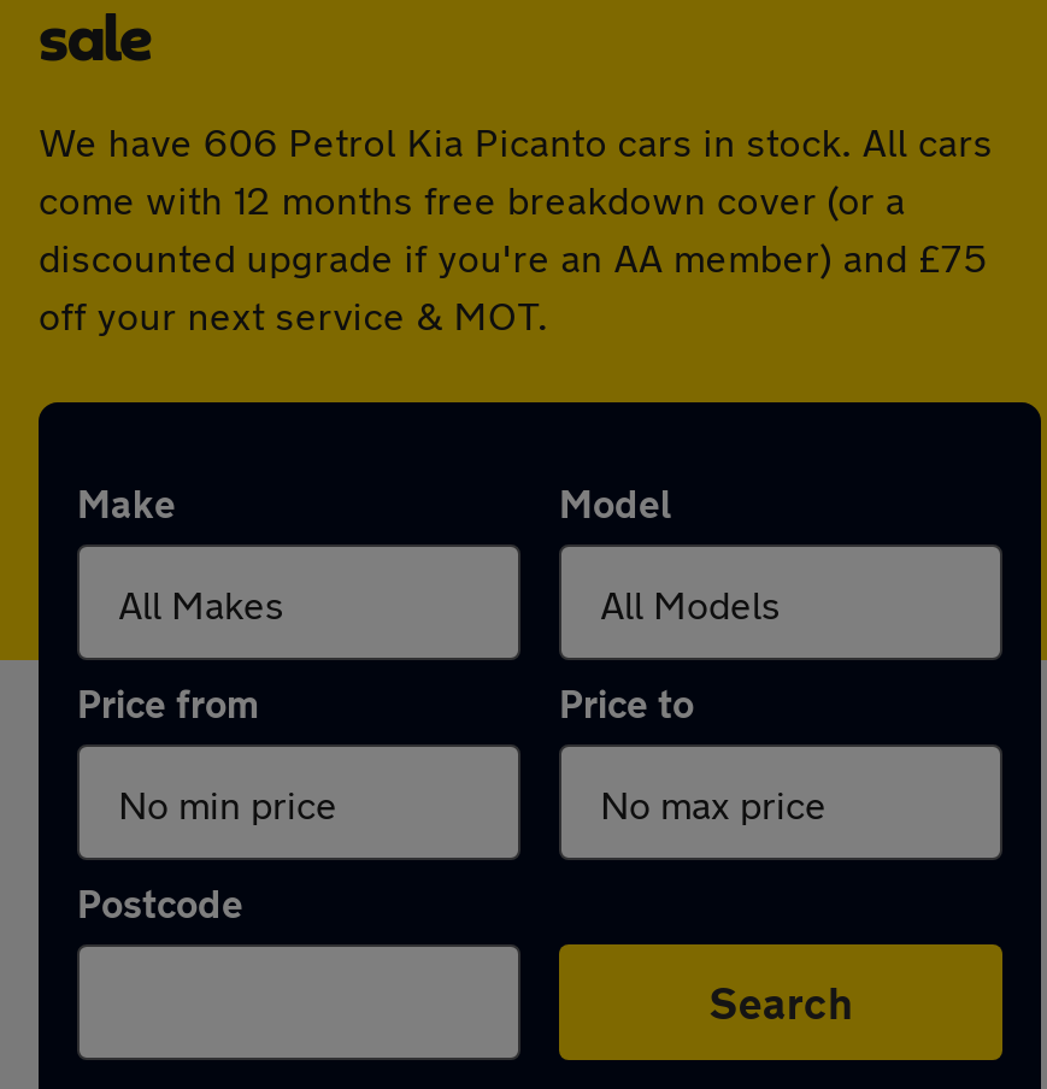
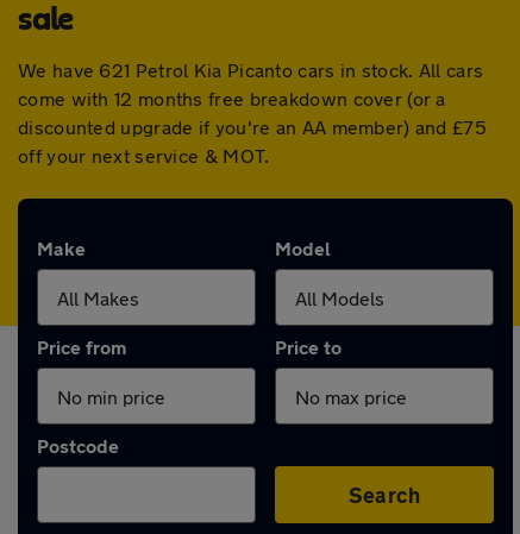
- We have 606 Petrol Kia Picanto cars in stock. All cars
+ We have 621 Petrol Kia Picanto cars in stock. All cars
